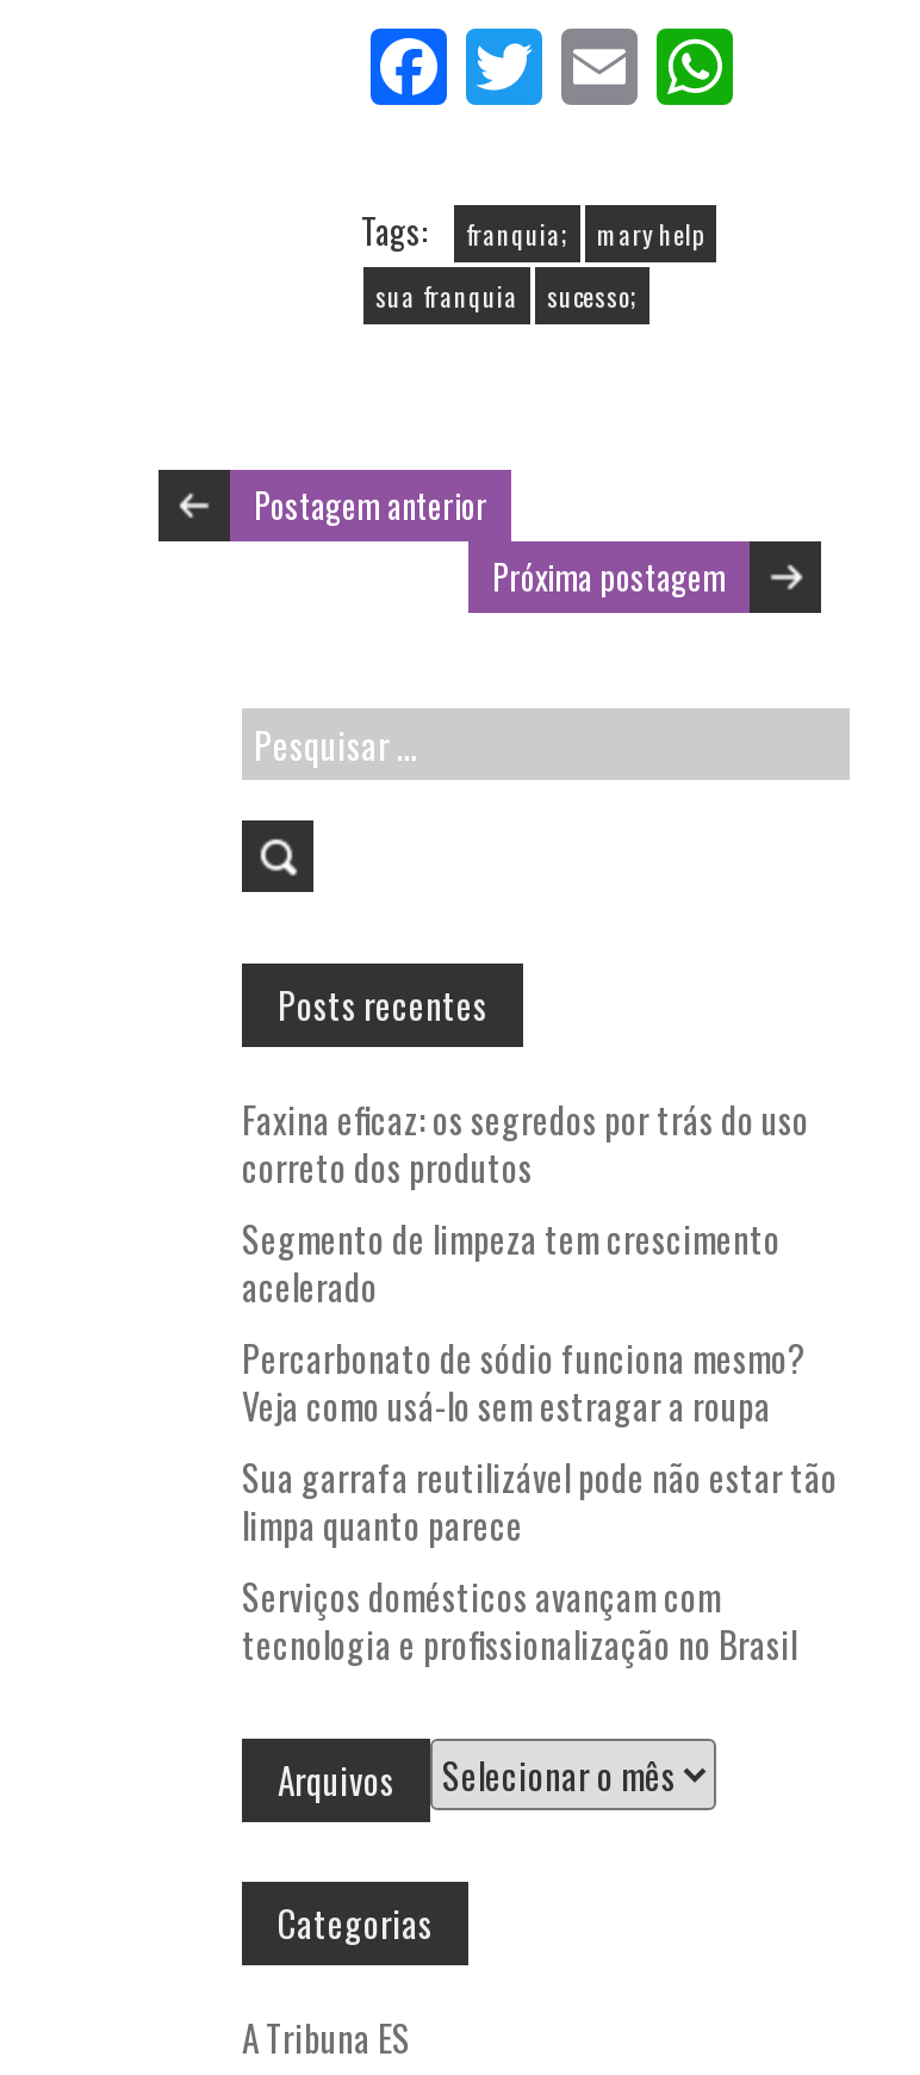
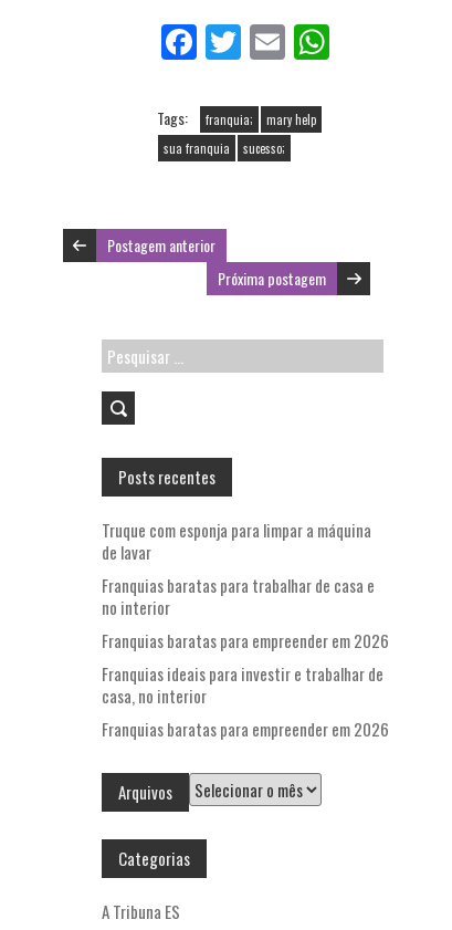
- Faxina eficaz: os segredos por trás do uso
- correto dos produtos
- Segmento de limpeza tem crescimento
- acelerado
- Percarbonato de sódio funciona mesmo?
- Veja como usá-lo sem estragar a roupa
- Sua garrafa reutilizável pode não estar tão
- limpa quanto parece
- Serviços domésticos avançam com
- tecnologia e profissionalização no Brasil
+ Truque com esponja para limpar a máquina
+ de lavar
+ Franquias baratas para trabalhar de casa e
+ no interior
+ Franquias baratas para empreender em 2026
+ Franquias ideais para investir e trabalhar de
+ casa, no interior
+ Franquias baratas para empreender em 2026
